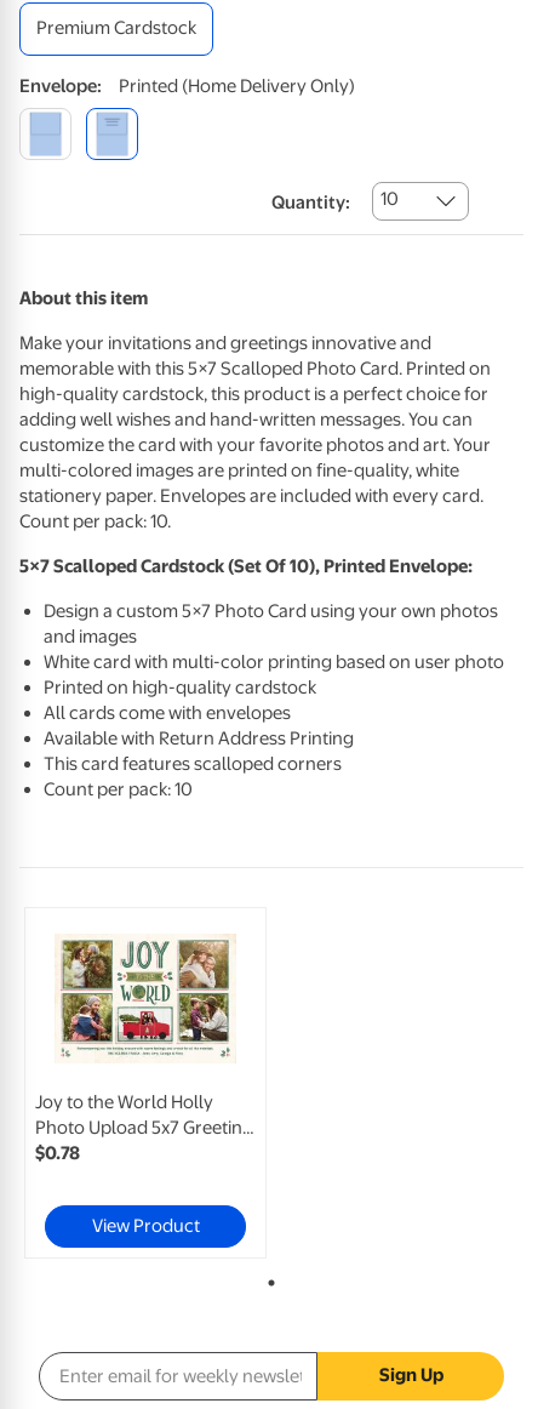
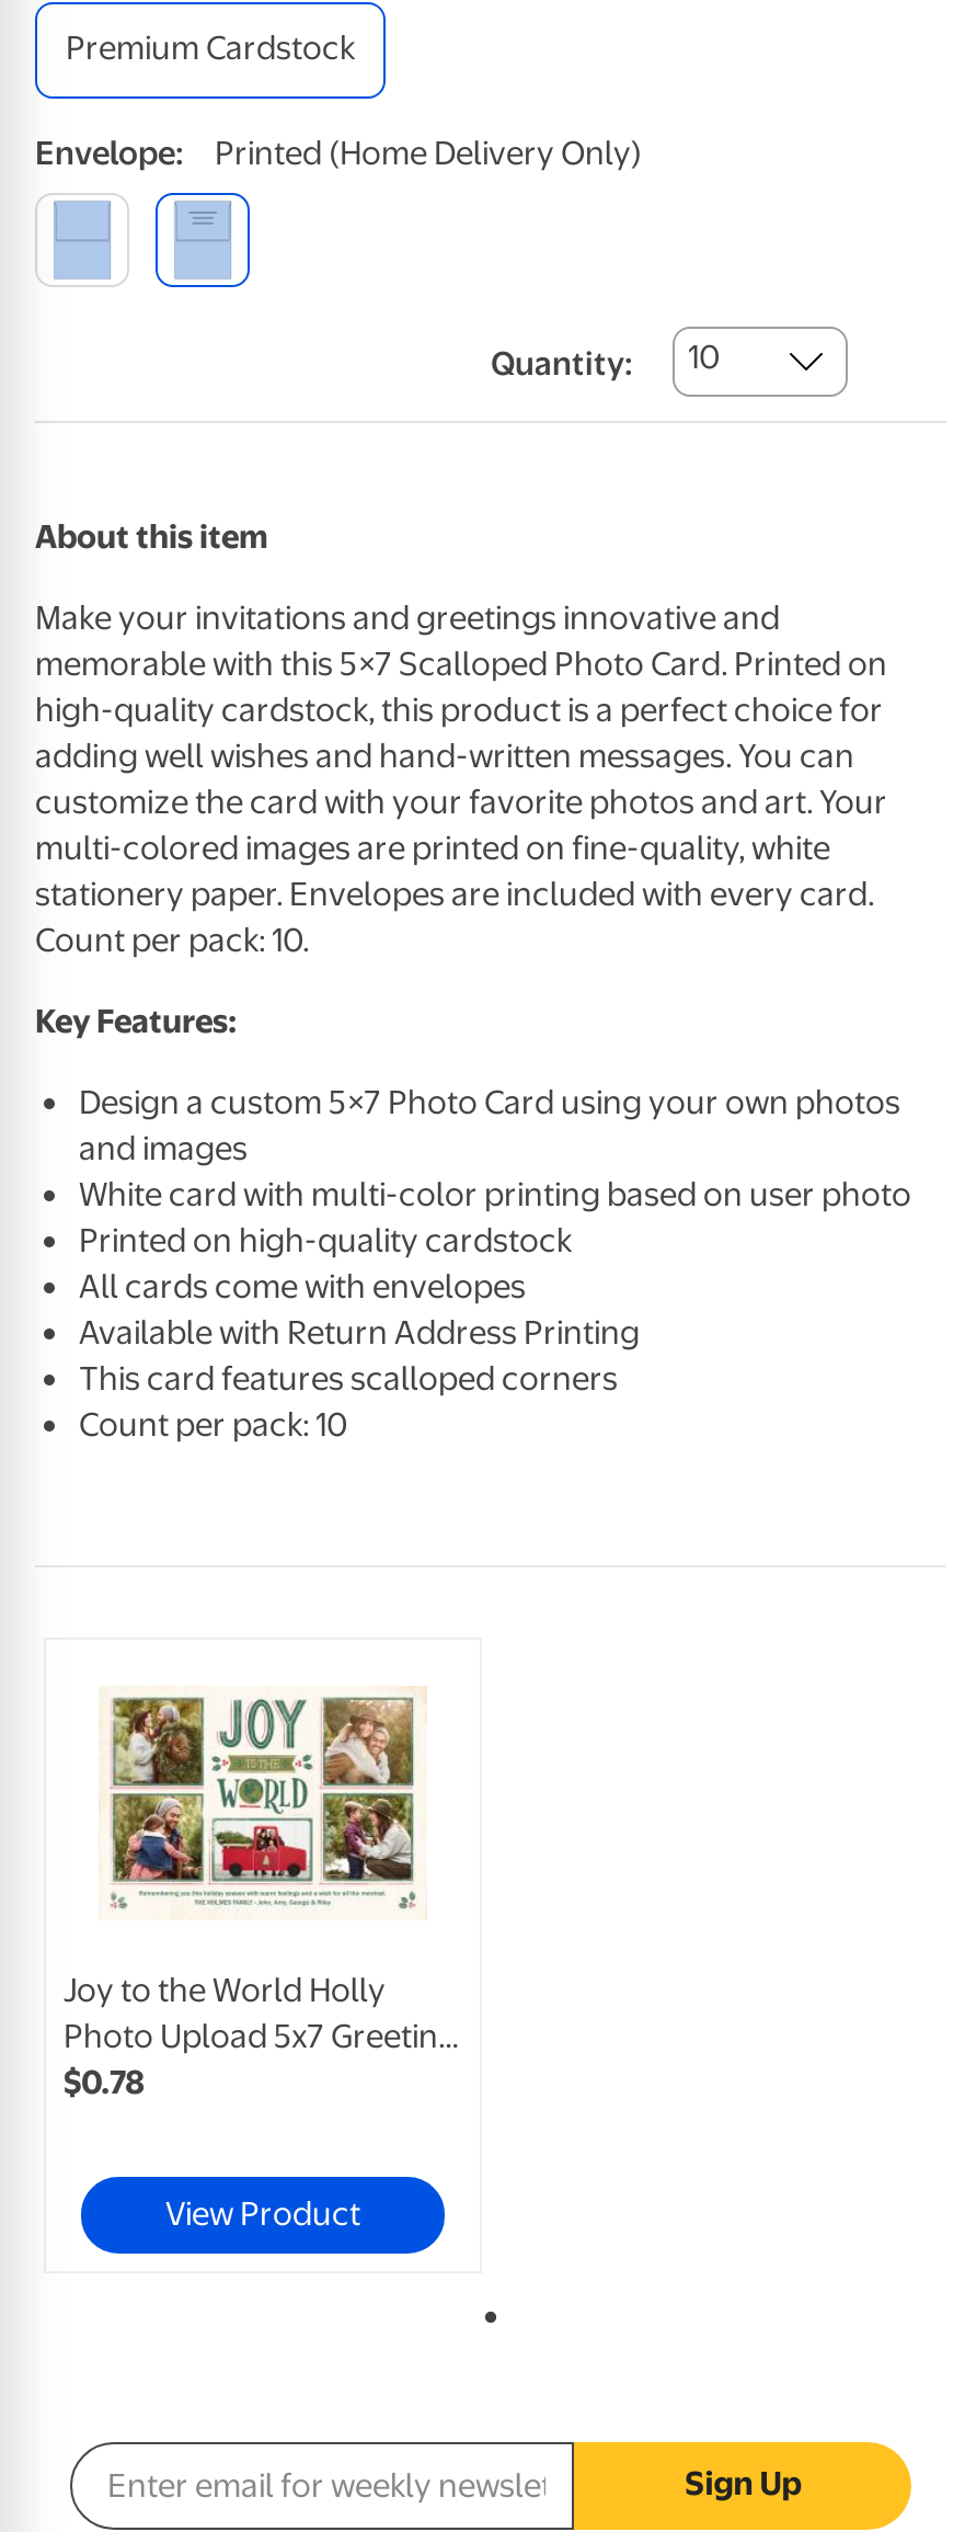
- 5×7 Scalloped Cardstock (Set Of 10), Printed Envelope:
+ Key Features:
